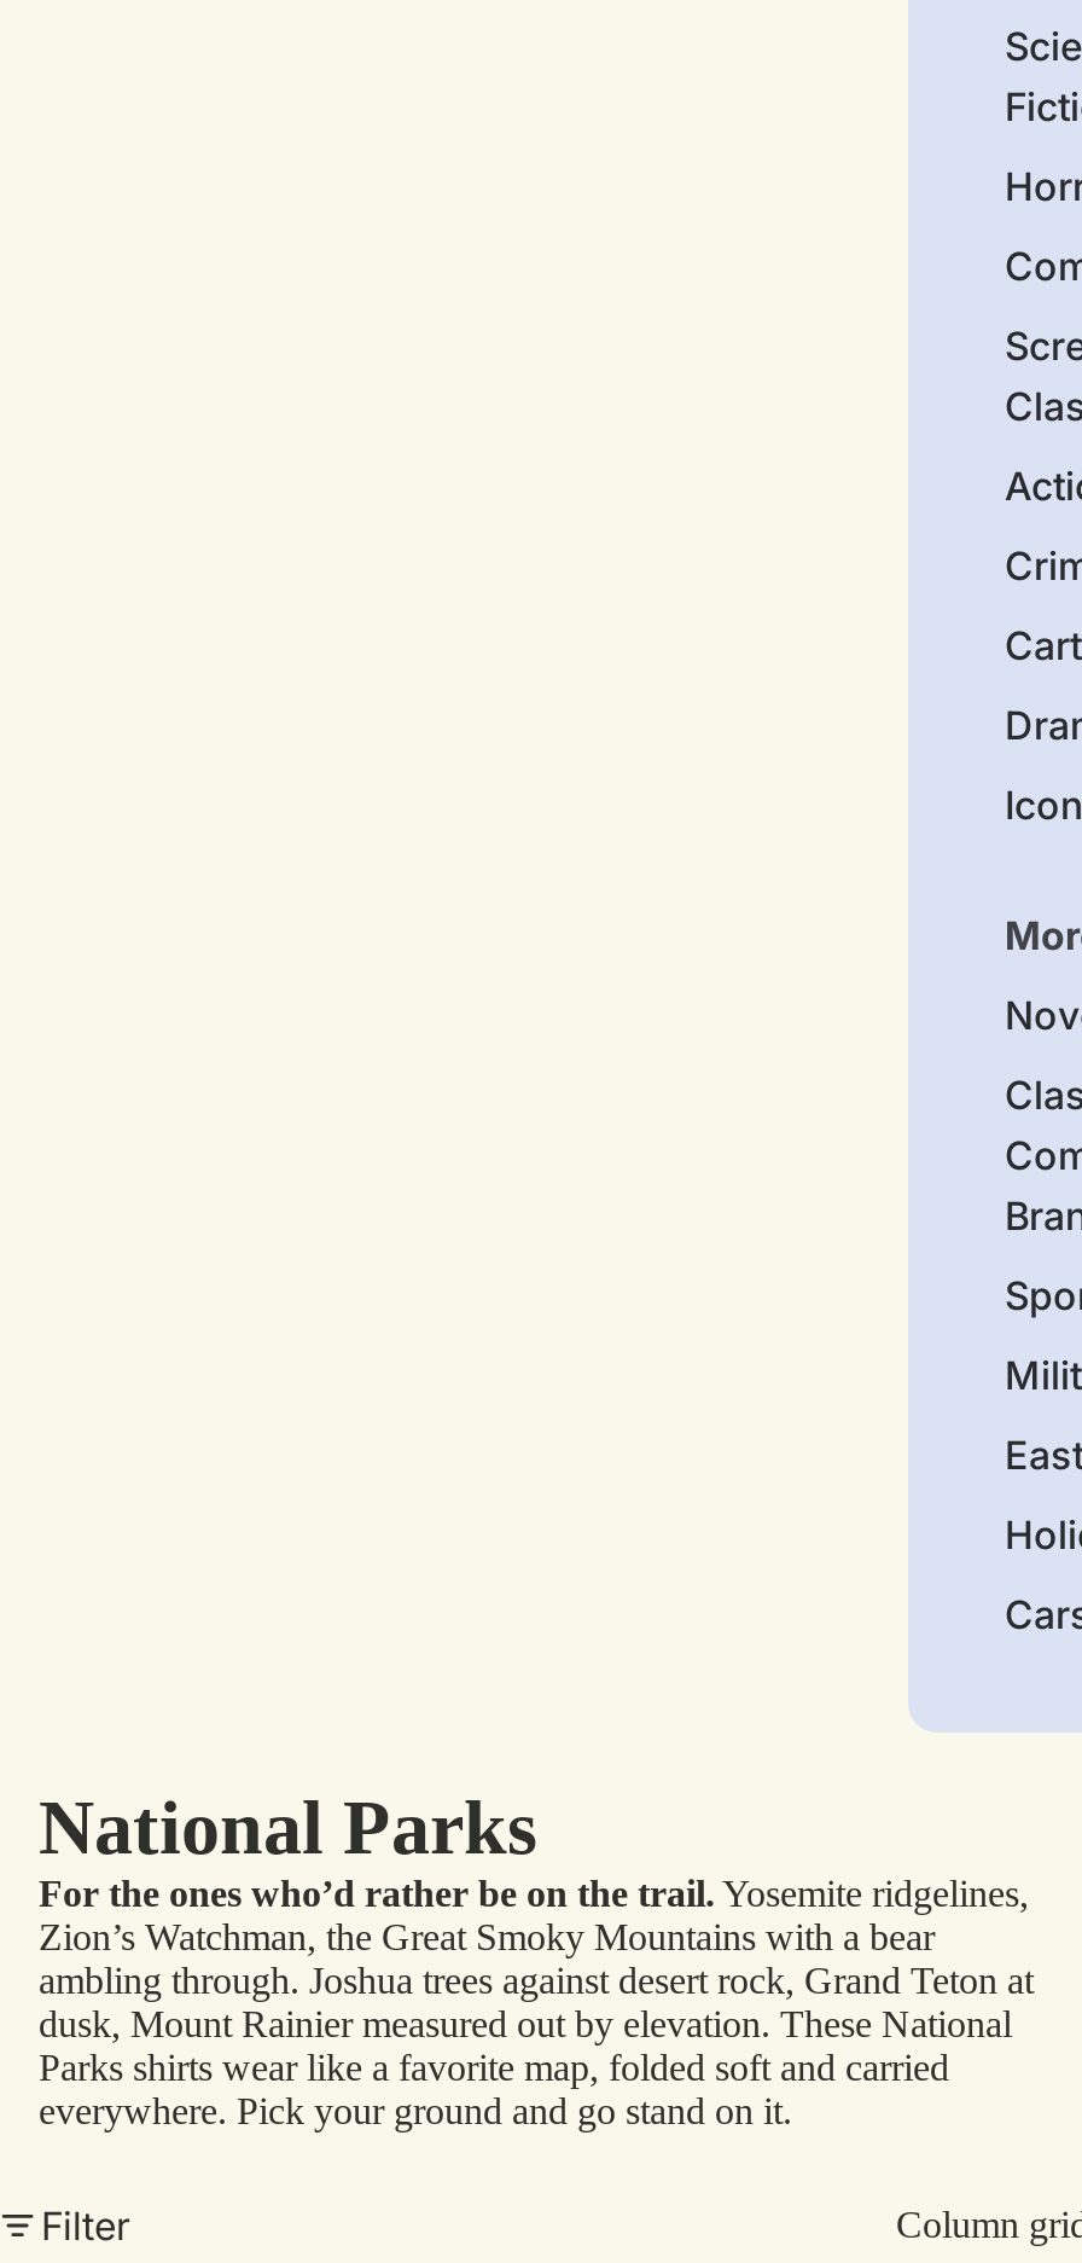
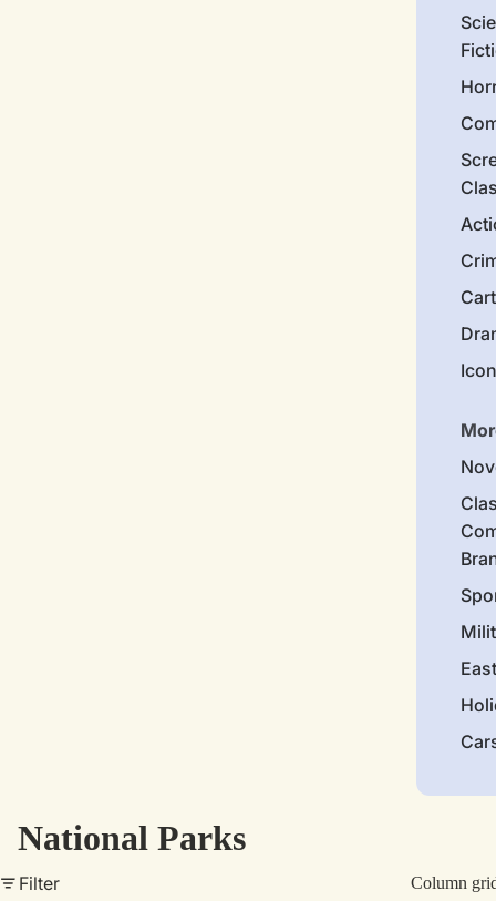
- For the ones who’d rather be on the trail. Yosemite ridgelines,
- Zion’s Watchman, the Great Smoky Mountains with a bear
- ambling through. Joshua trees against desert rock, Grand Teton at
- dusk, Mount Rainier measured out by elevation. These National
- Parks shirts wear like a favorite map, folded soft and carried
- everywhere. Pick your ground and go stand on it.
